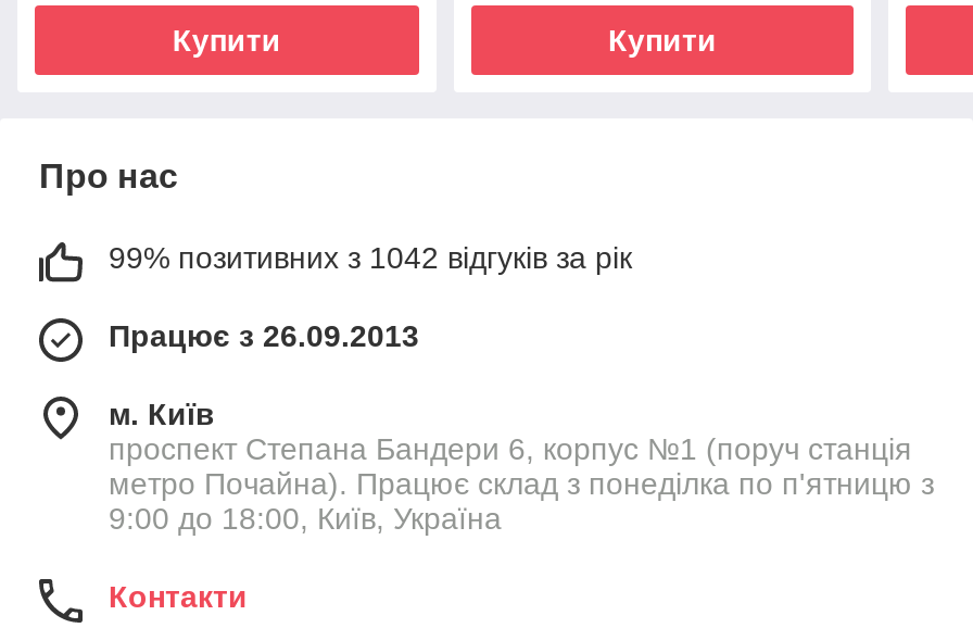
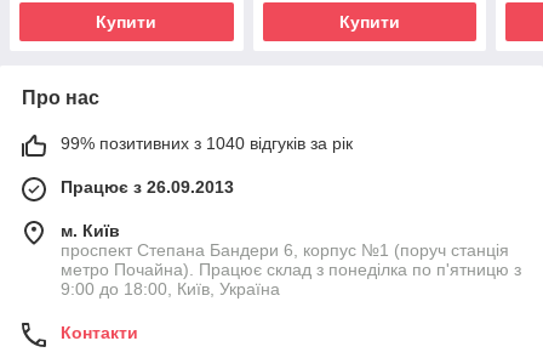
- 99% позитивних з 1042 відгуків за рік
+ 99% позитивних з 1040 відгуків за рік
